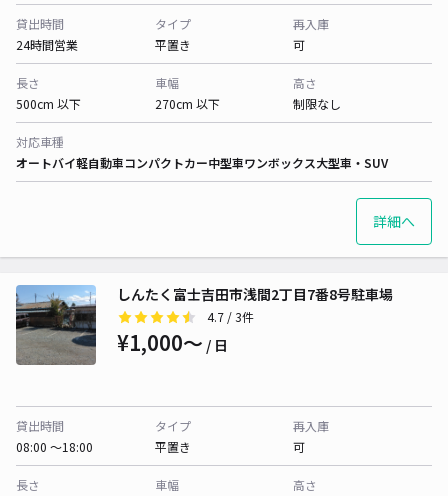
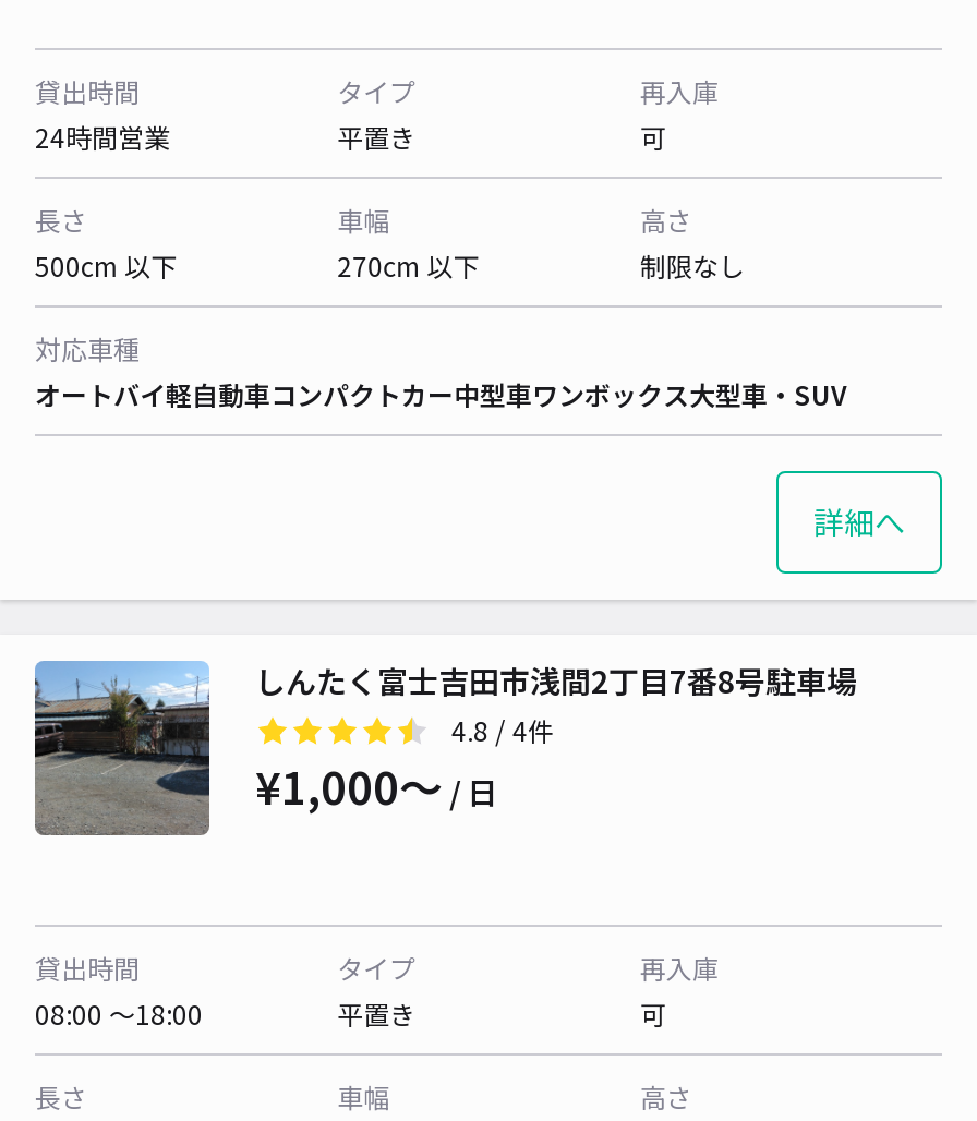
- 4.7 / 3件
+ 4.8 / 4件
